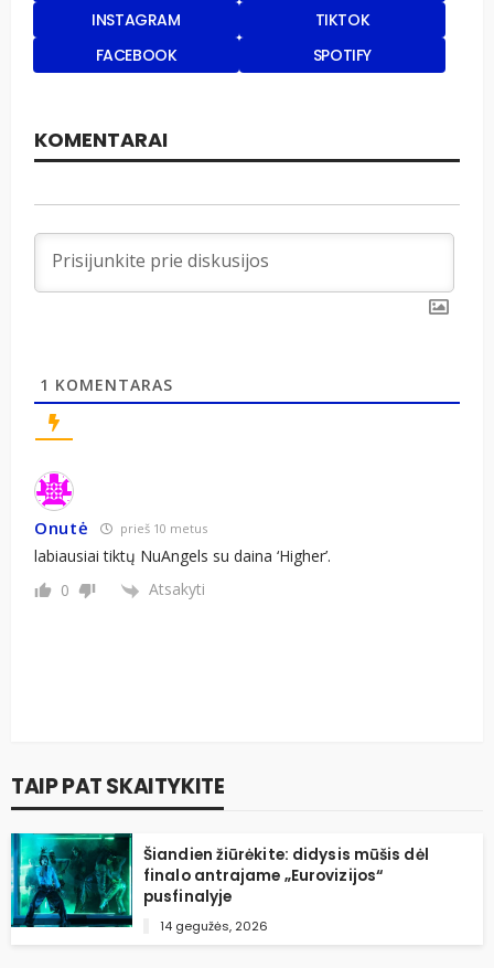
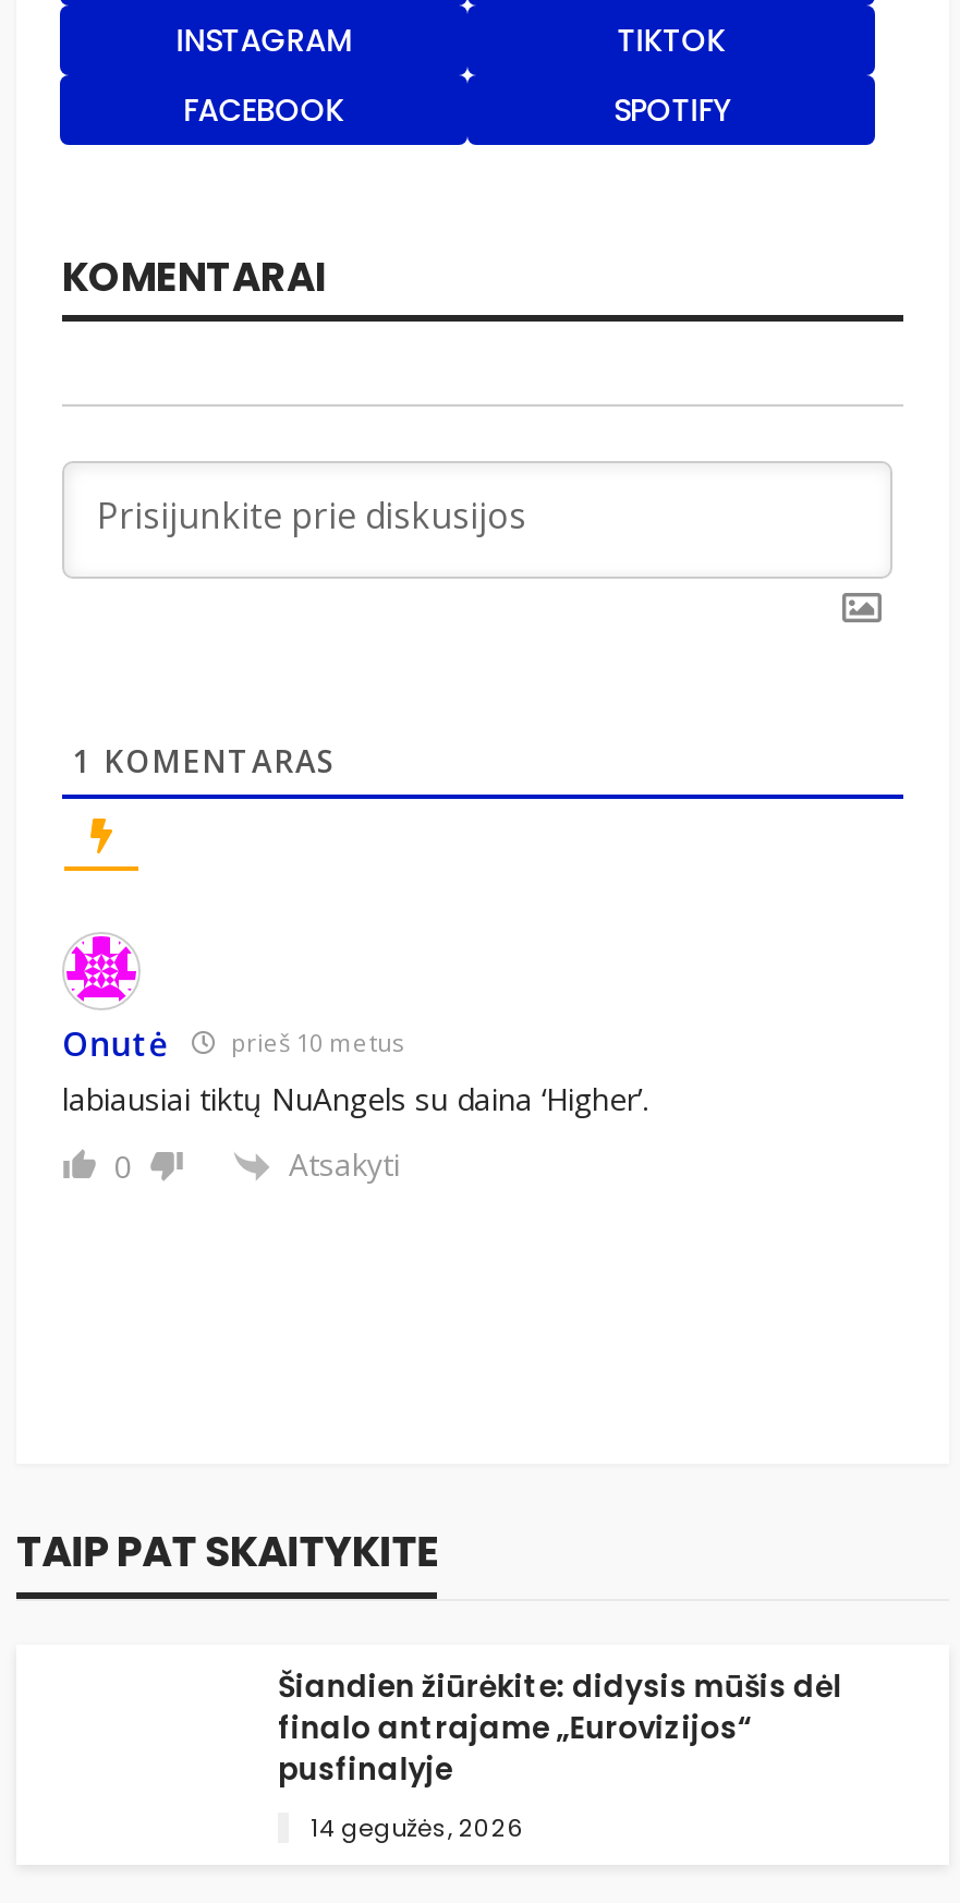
- [image]
